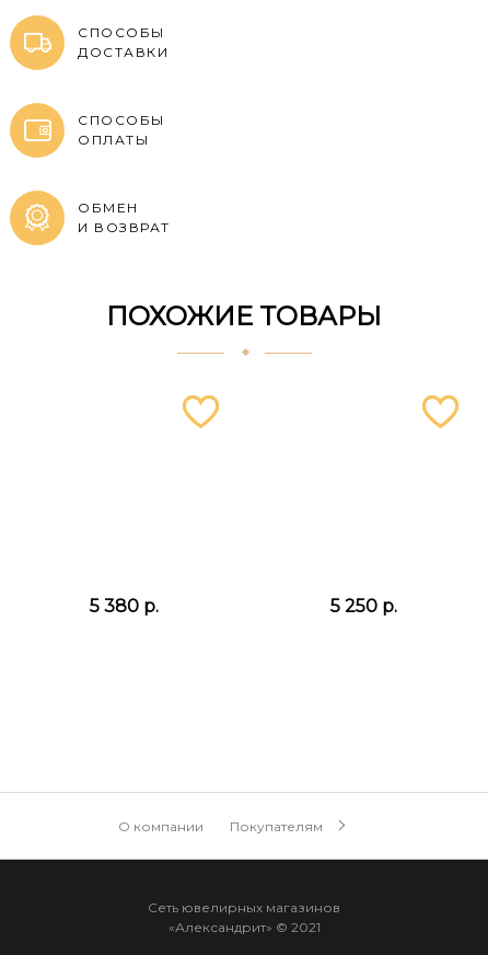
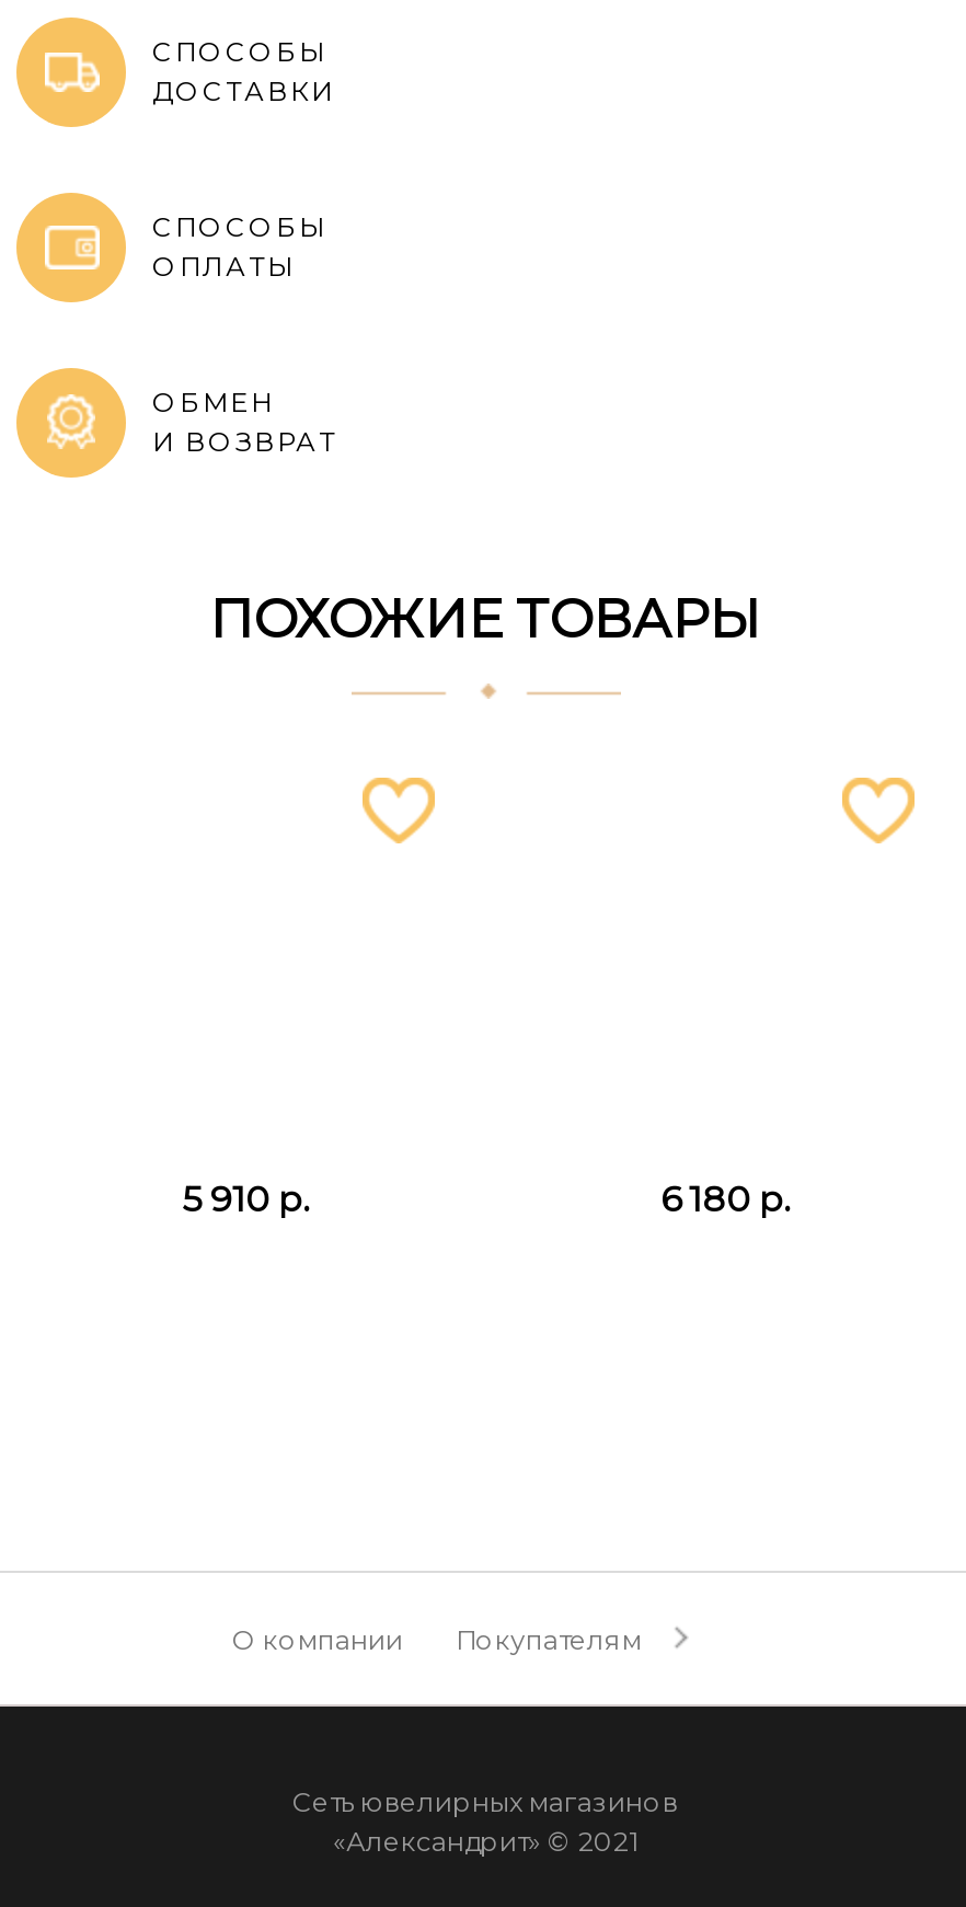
- 5 380 р.
+ 5 910 р.

- 5 250 р.
+ 6 180 р.
